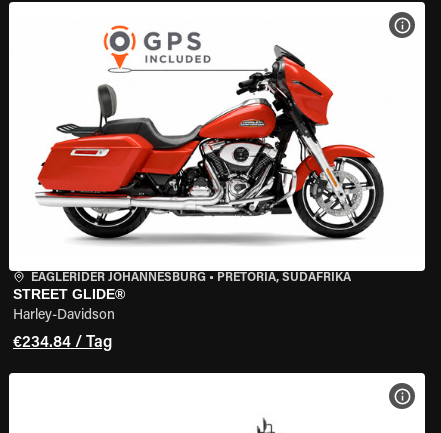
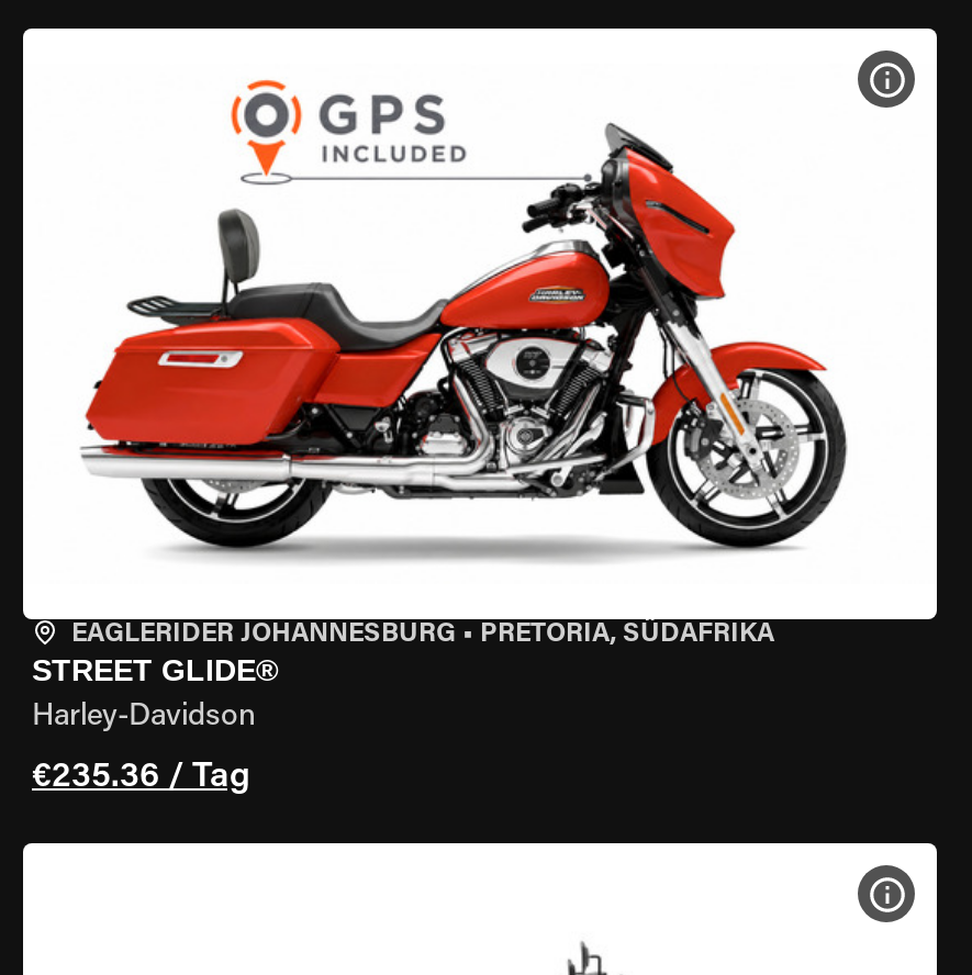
- €234.84 / Tag
+ €235.36 / Tag
